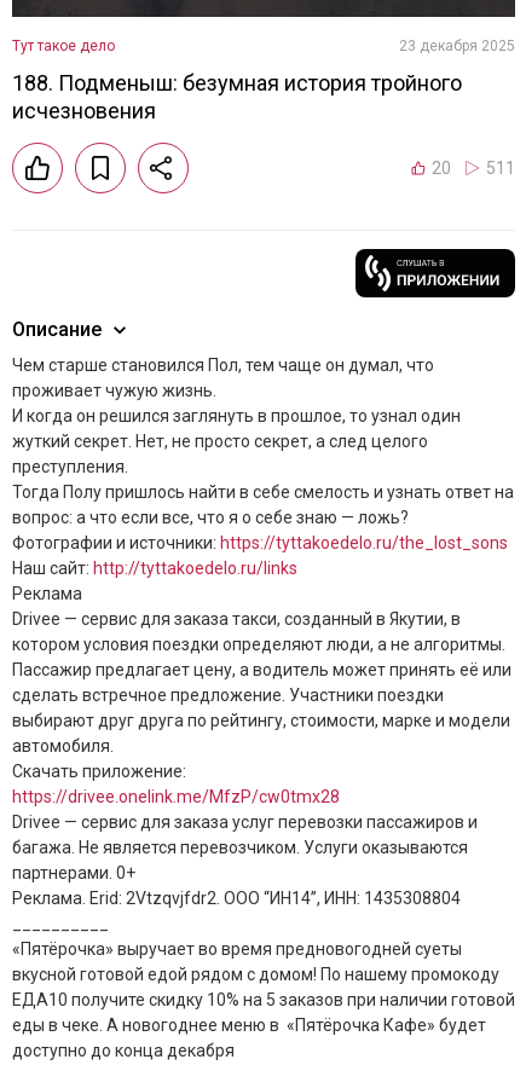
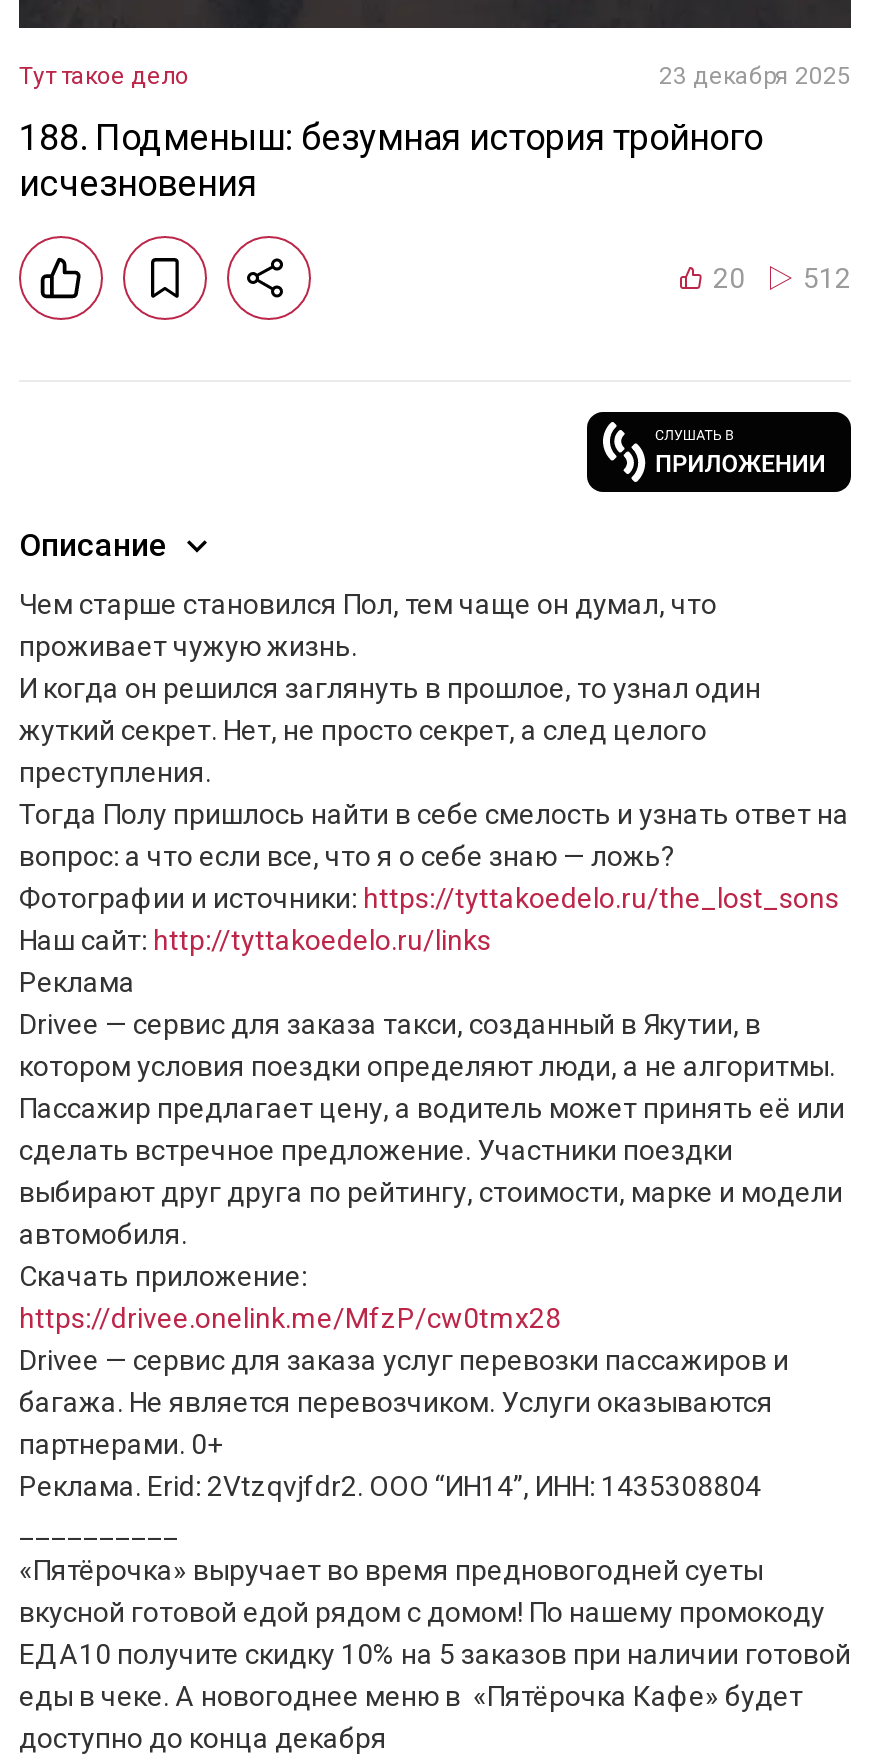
- 20 511
+ 20 512
